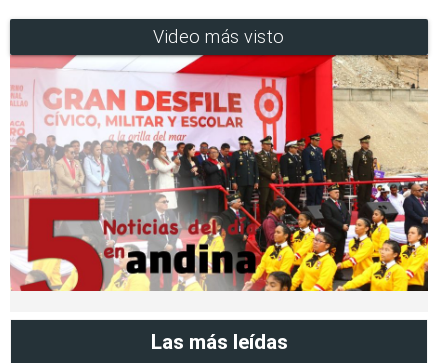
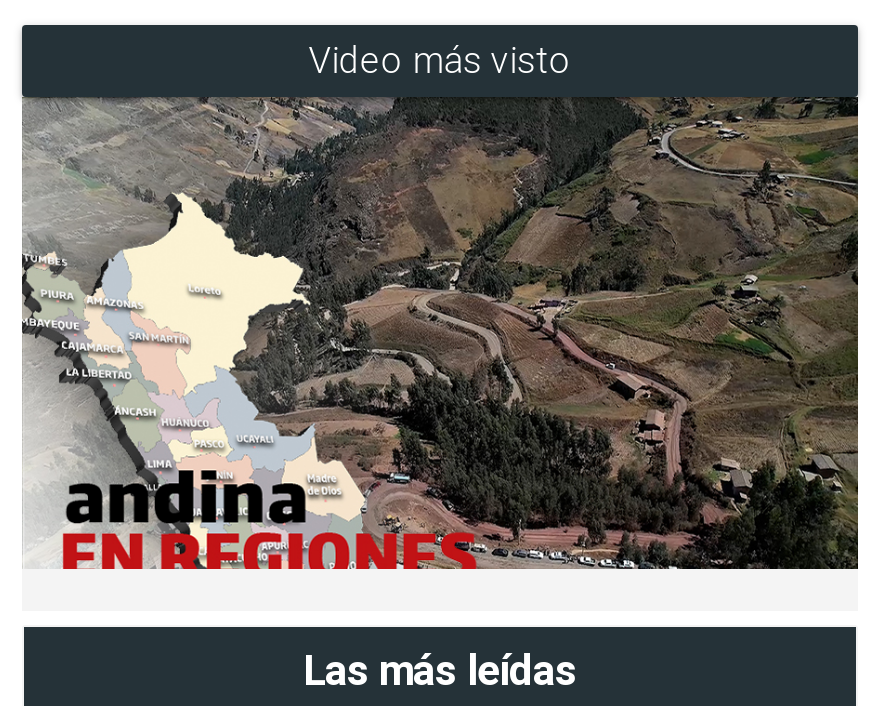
- [image]
+ [image]
